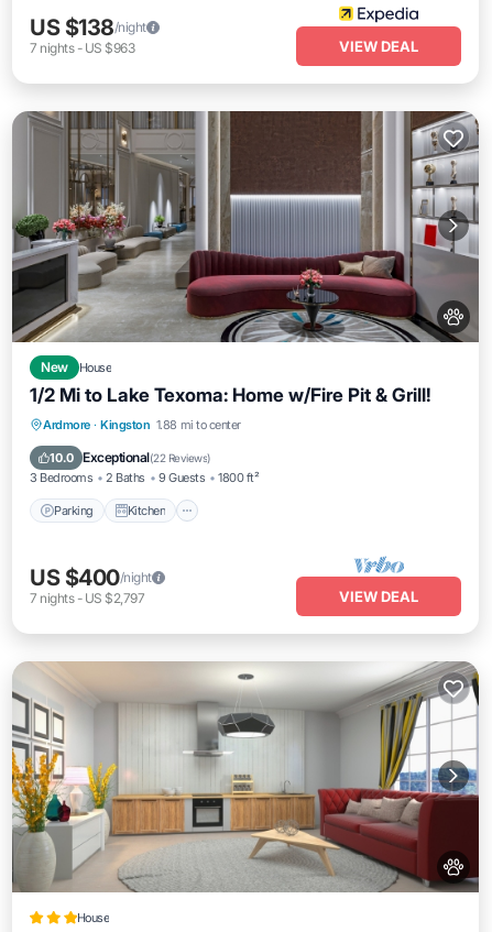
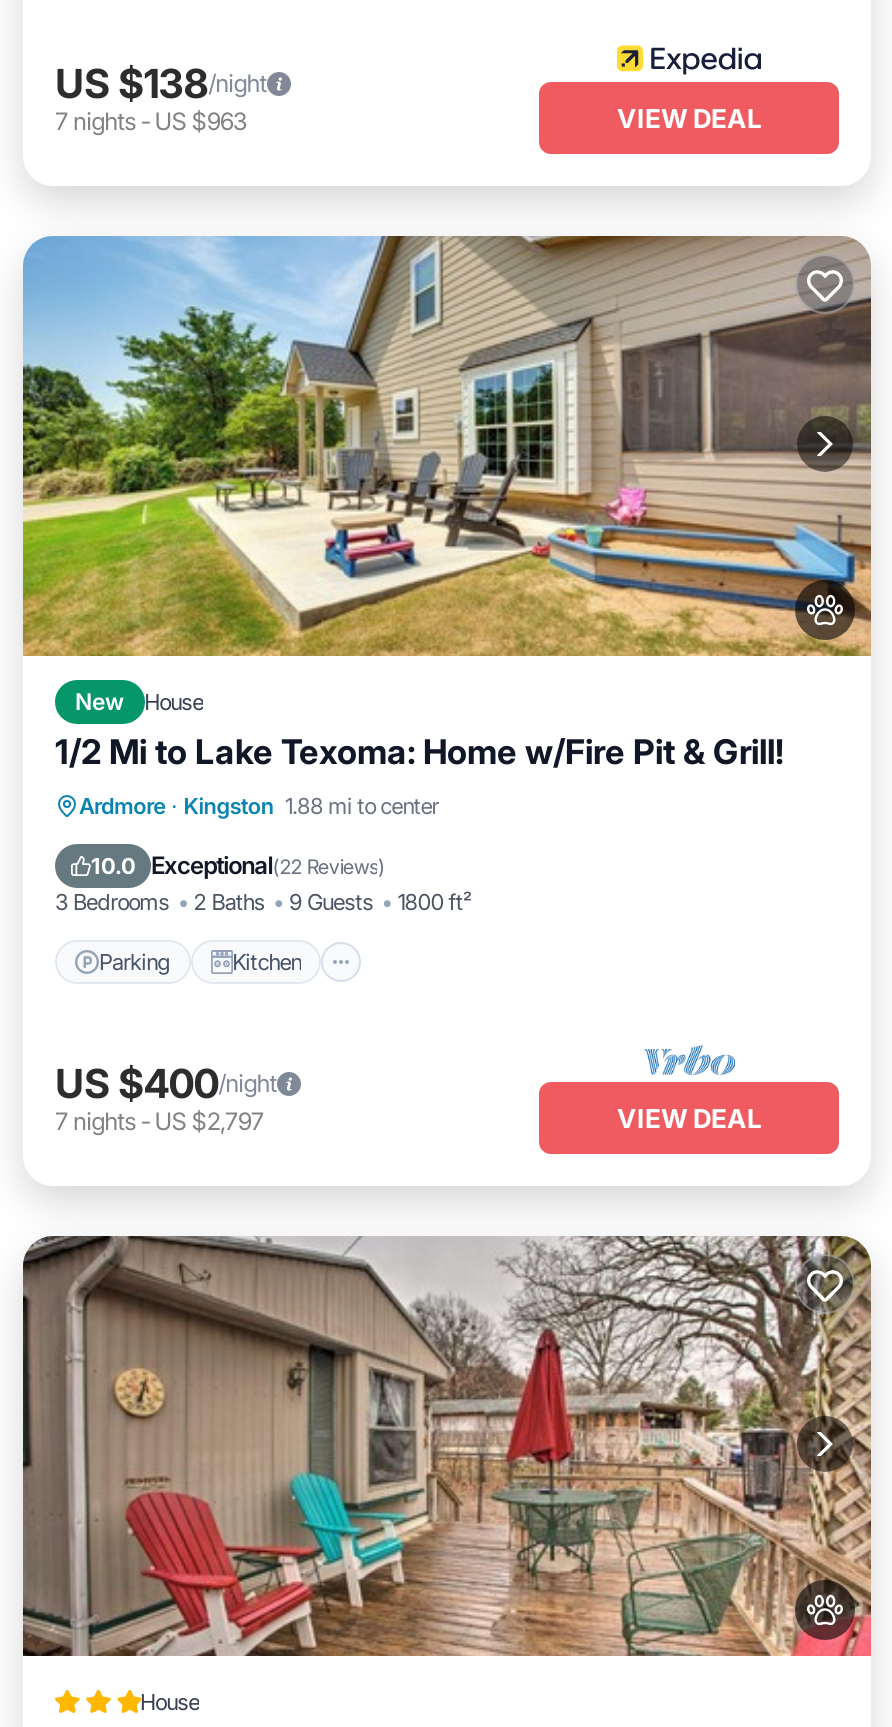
- [image]
+ [image]

- [image]
+ [image]
